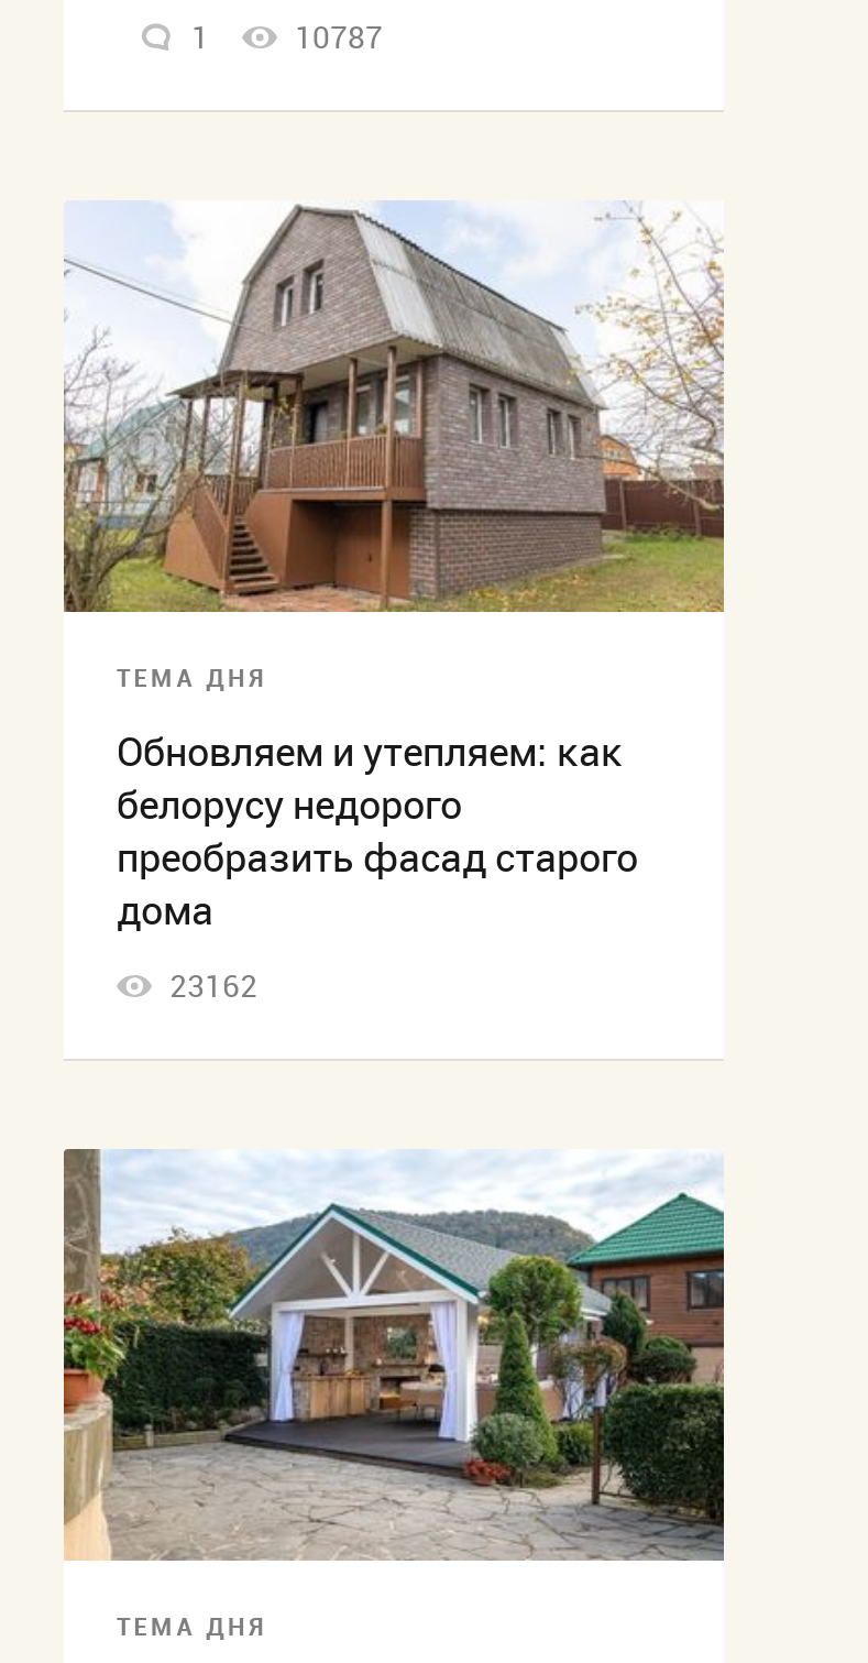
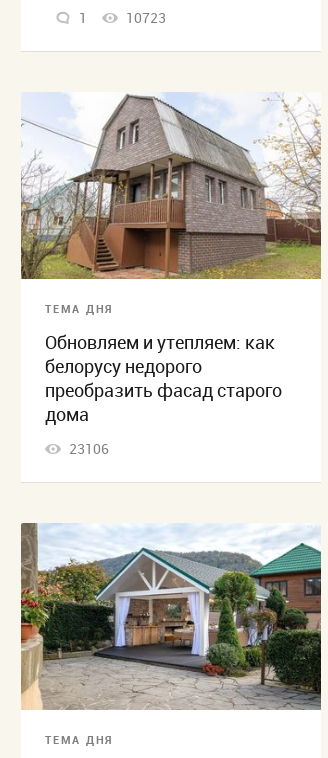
- 10787
+ 10723

- 23162
+ 23106
